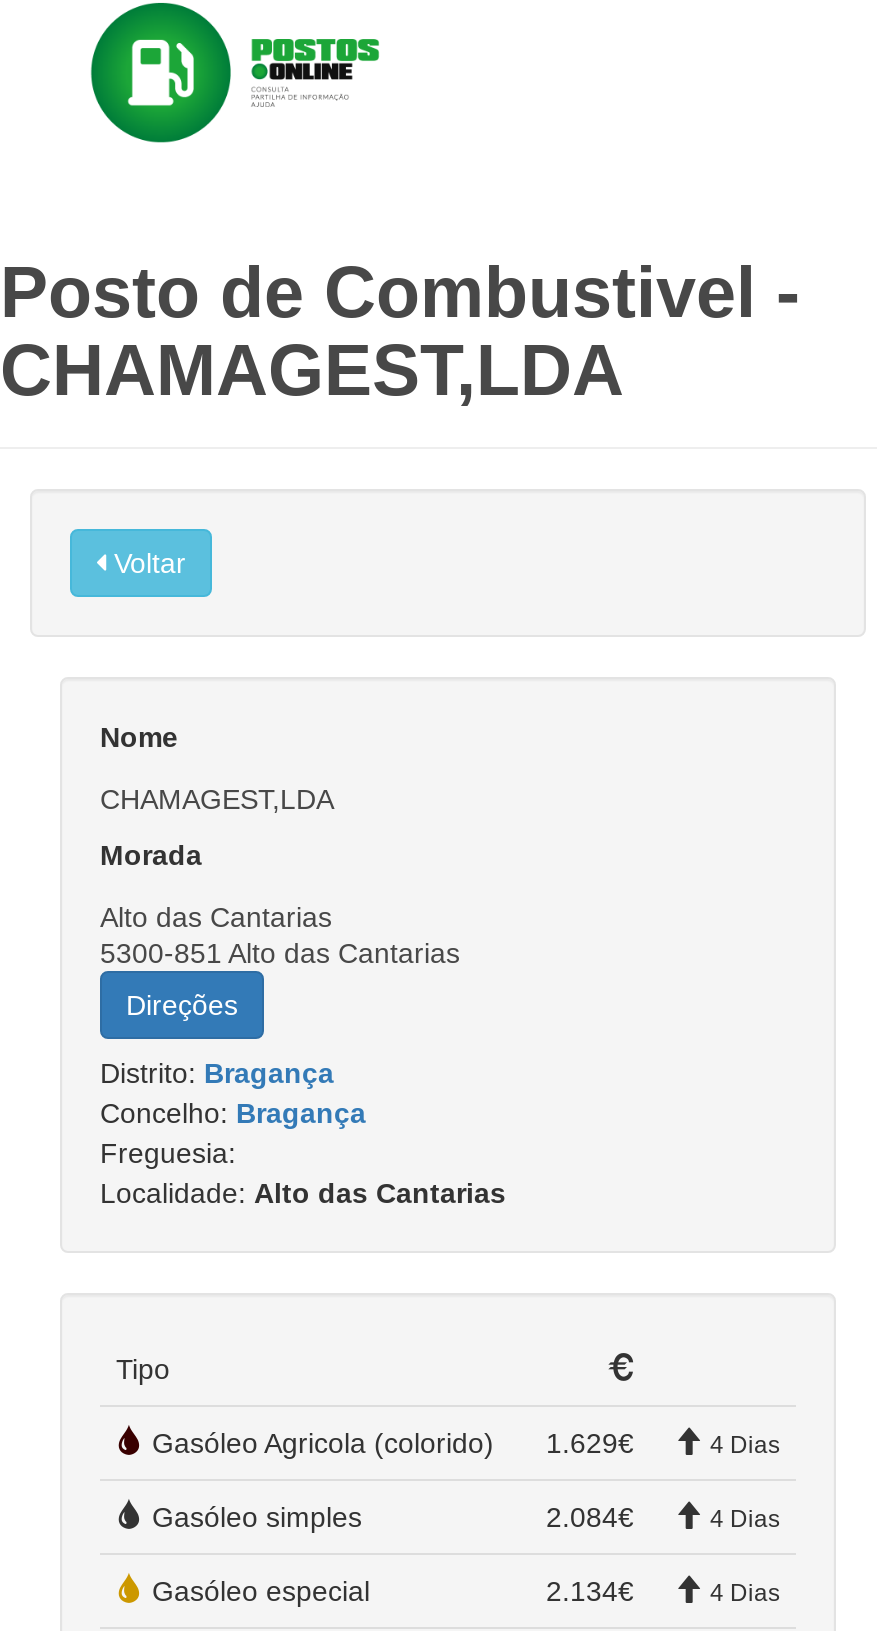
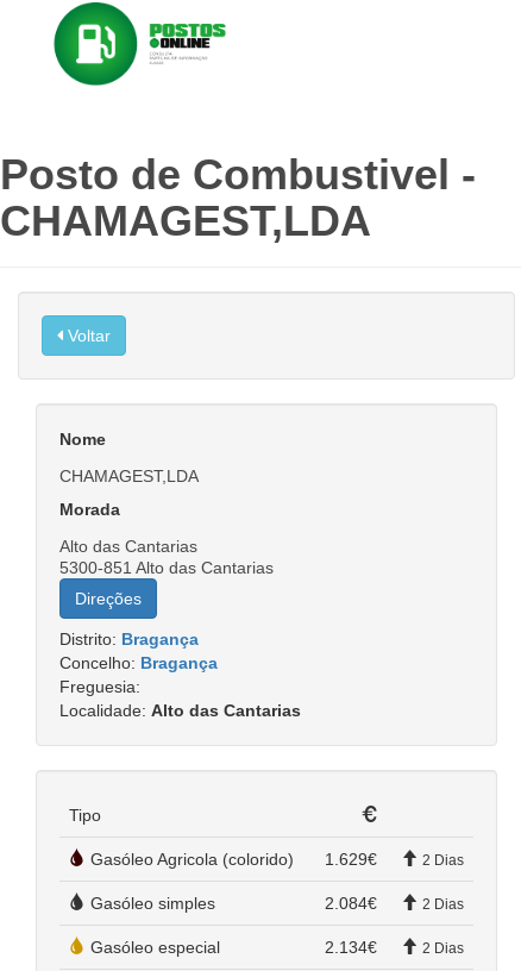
- 4 Dias
+ 2 Dias

- 4 Dias
+ 2 Dias

- 4 Dias
+ 2 Dias
